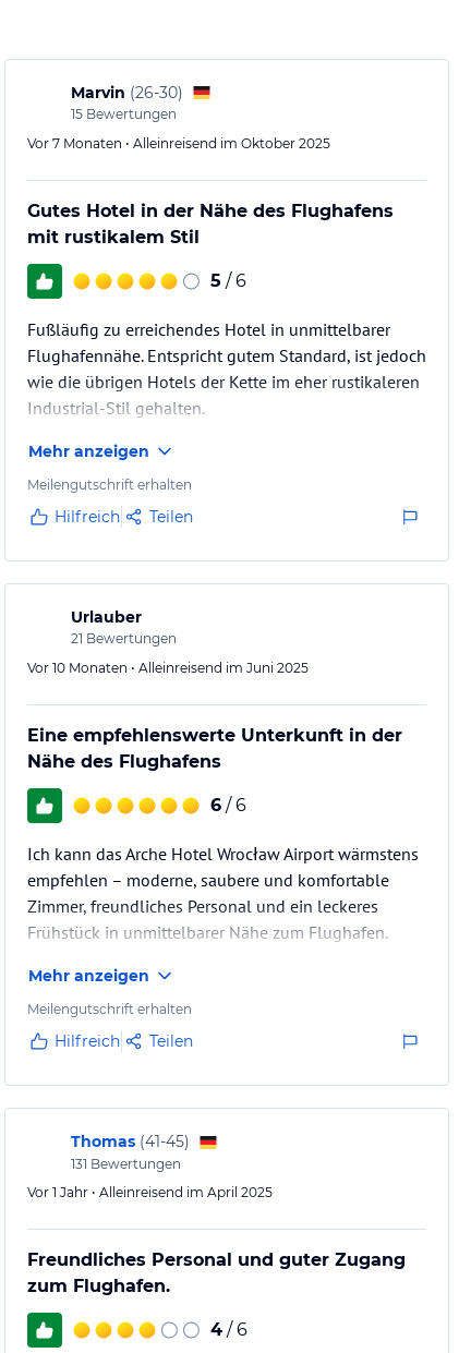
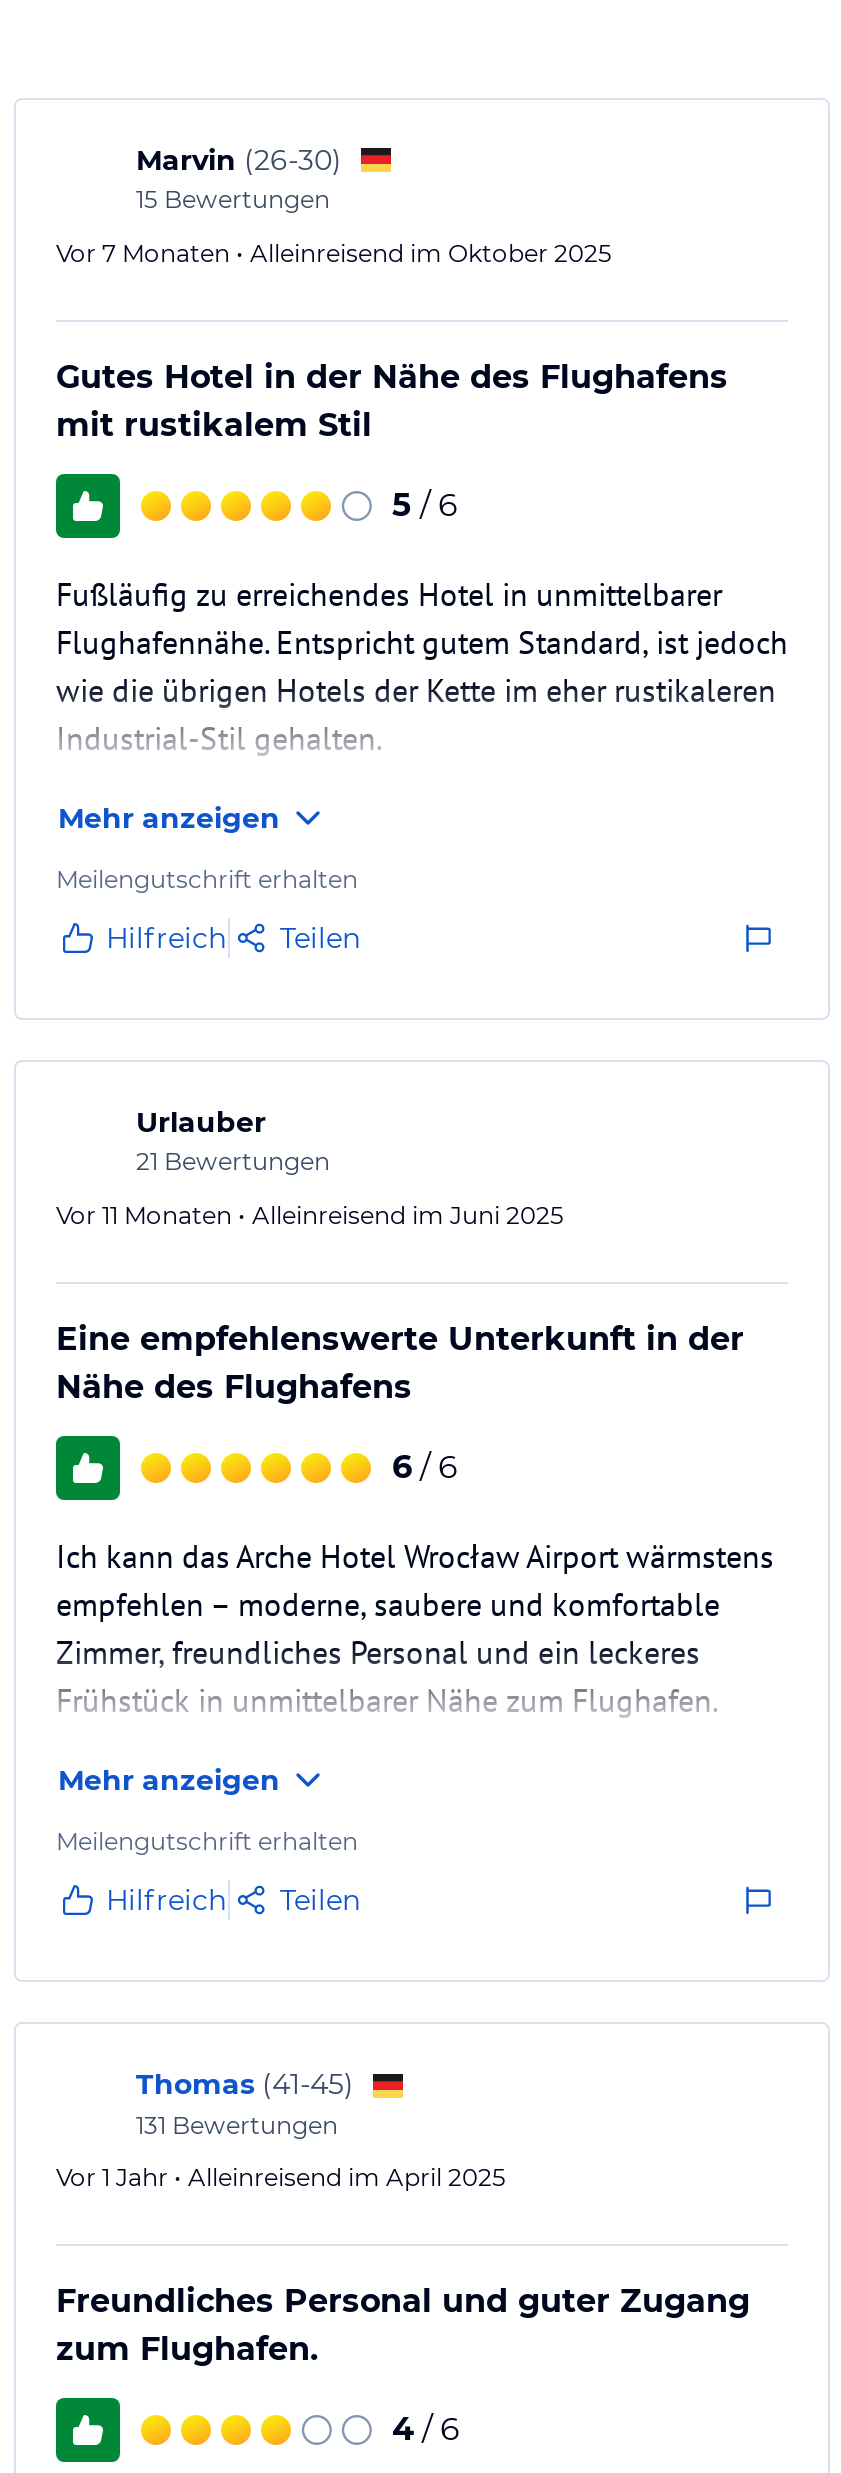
- Vor 10 Monaten • Alleinreisend im Juni 2025
+ Vor 11 Monaten • Alleinreisend im Juni 2025
